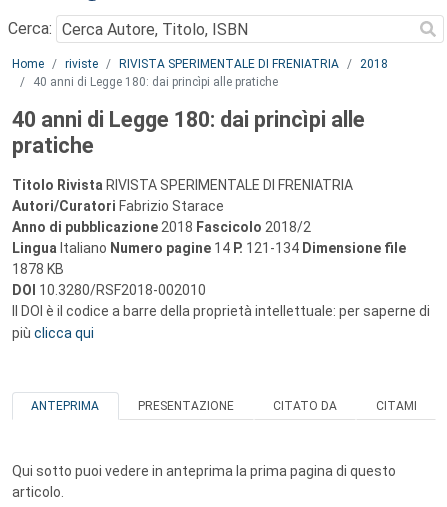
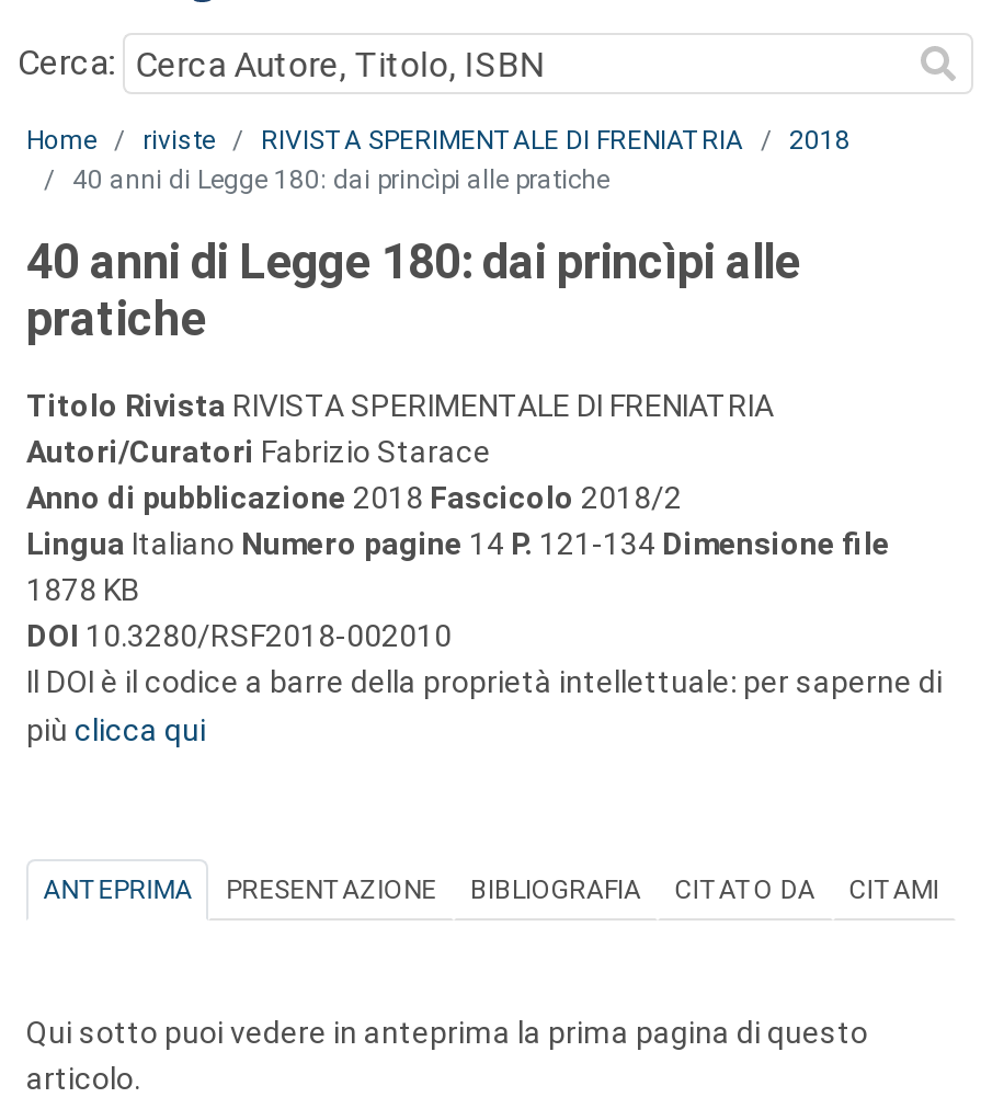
+ BIBLIOGRAFIA
